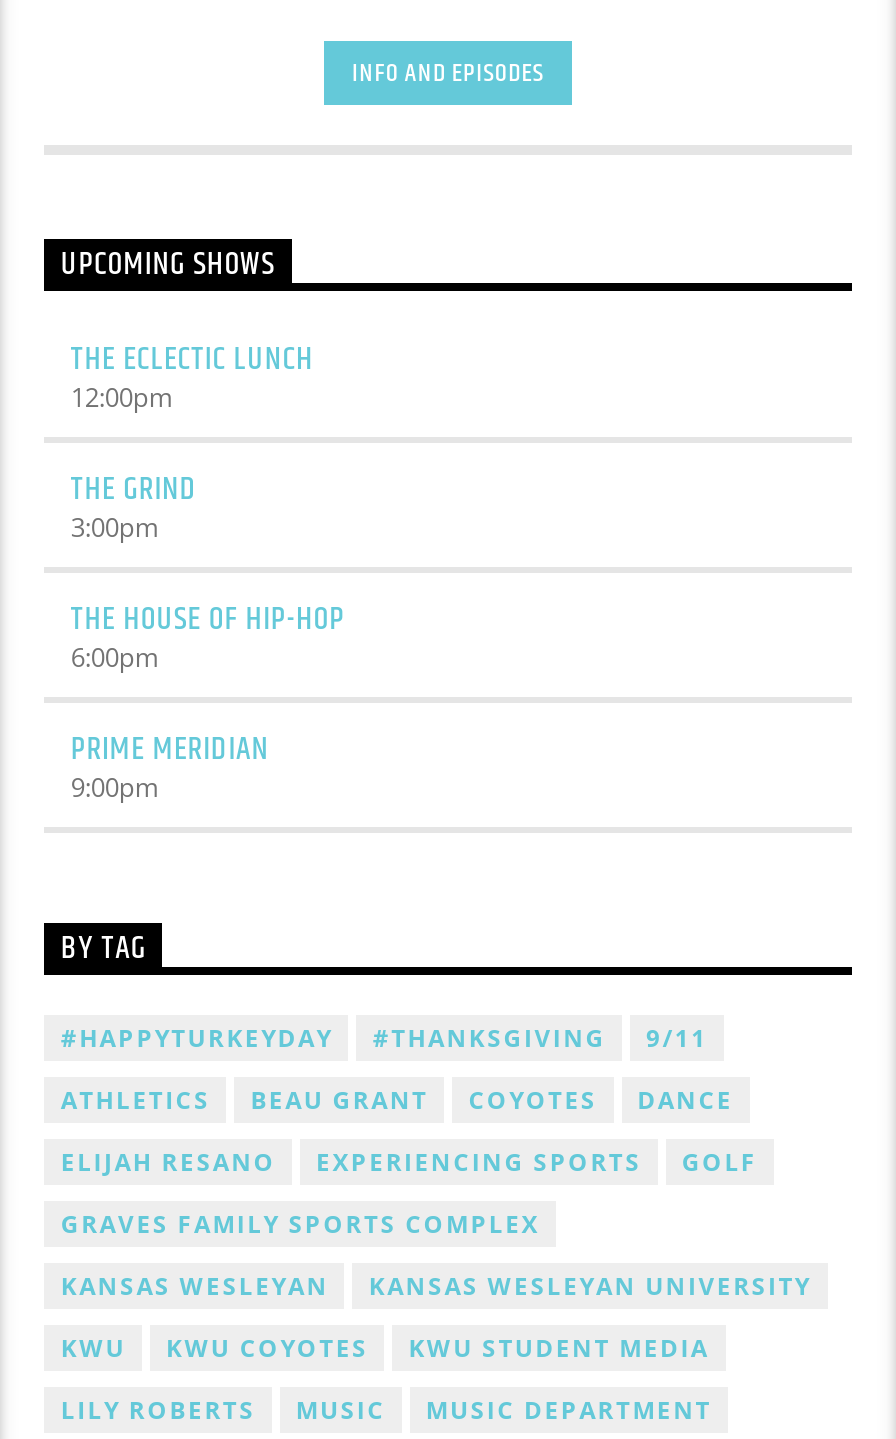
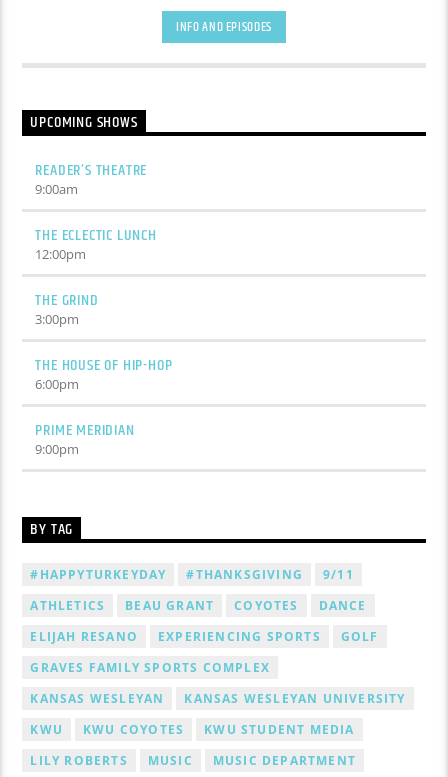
+ READER’S THEATRE
+ 9:00am
